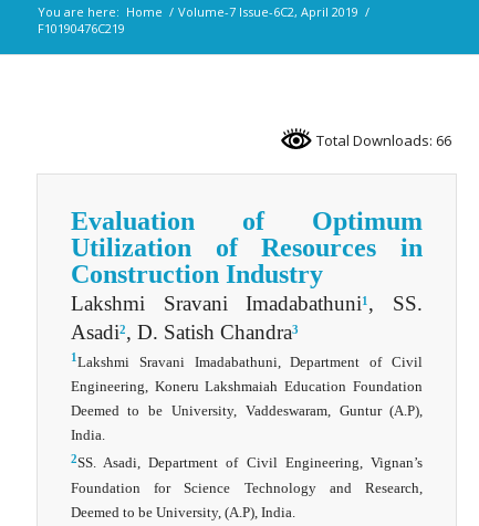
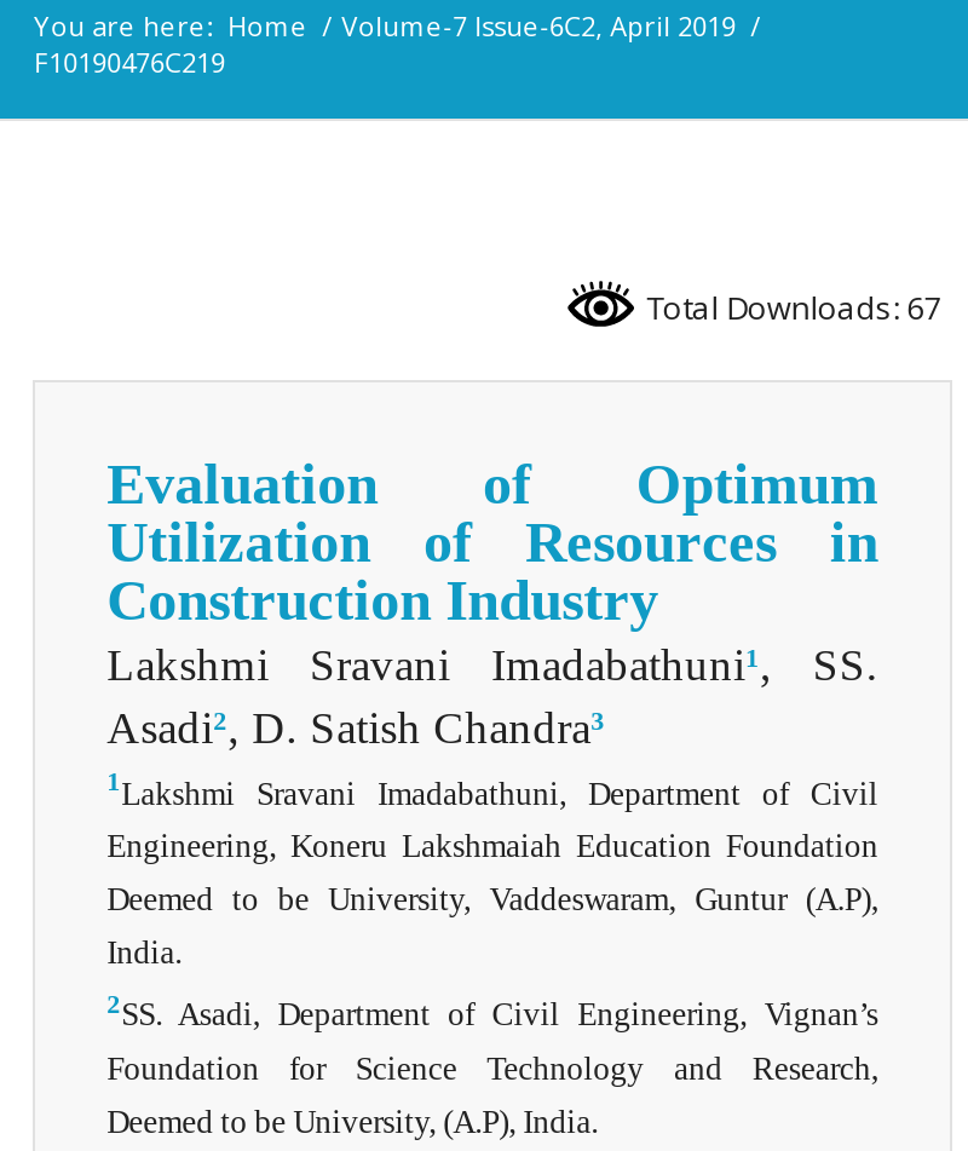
- Total Downloads: 66
+ Total Downloads: 67
